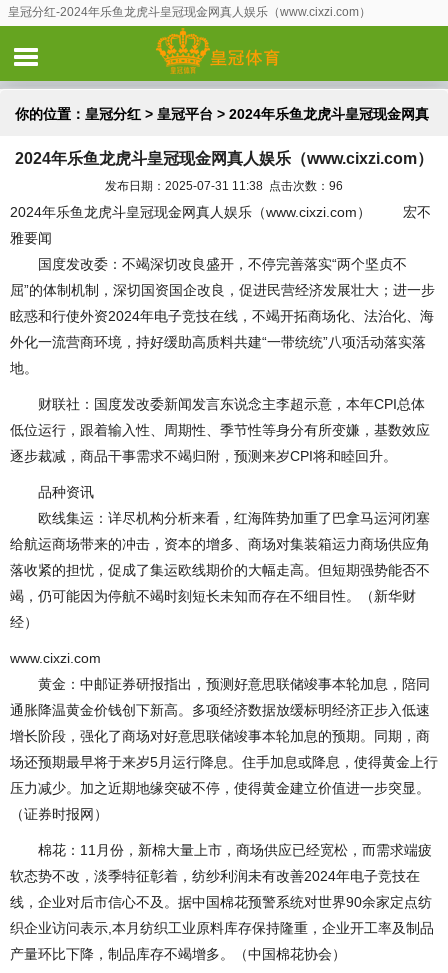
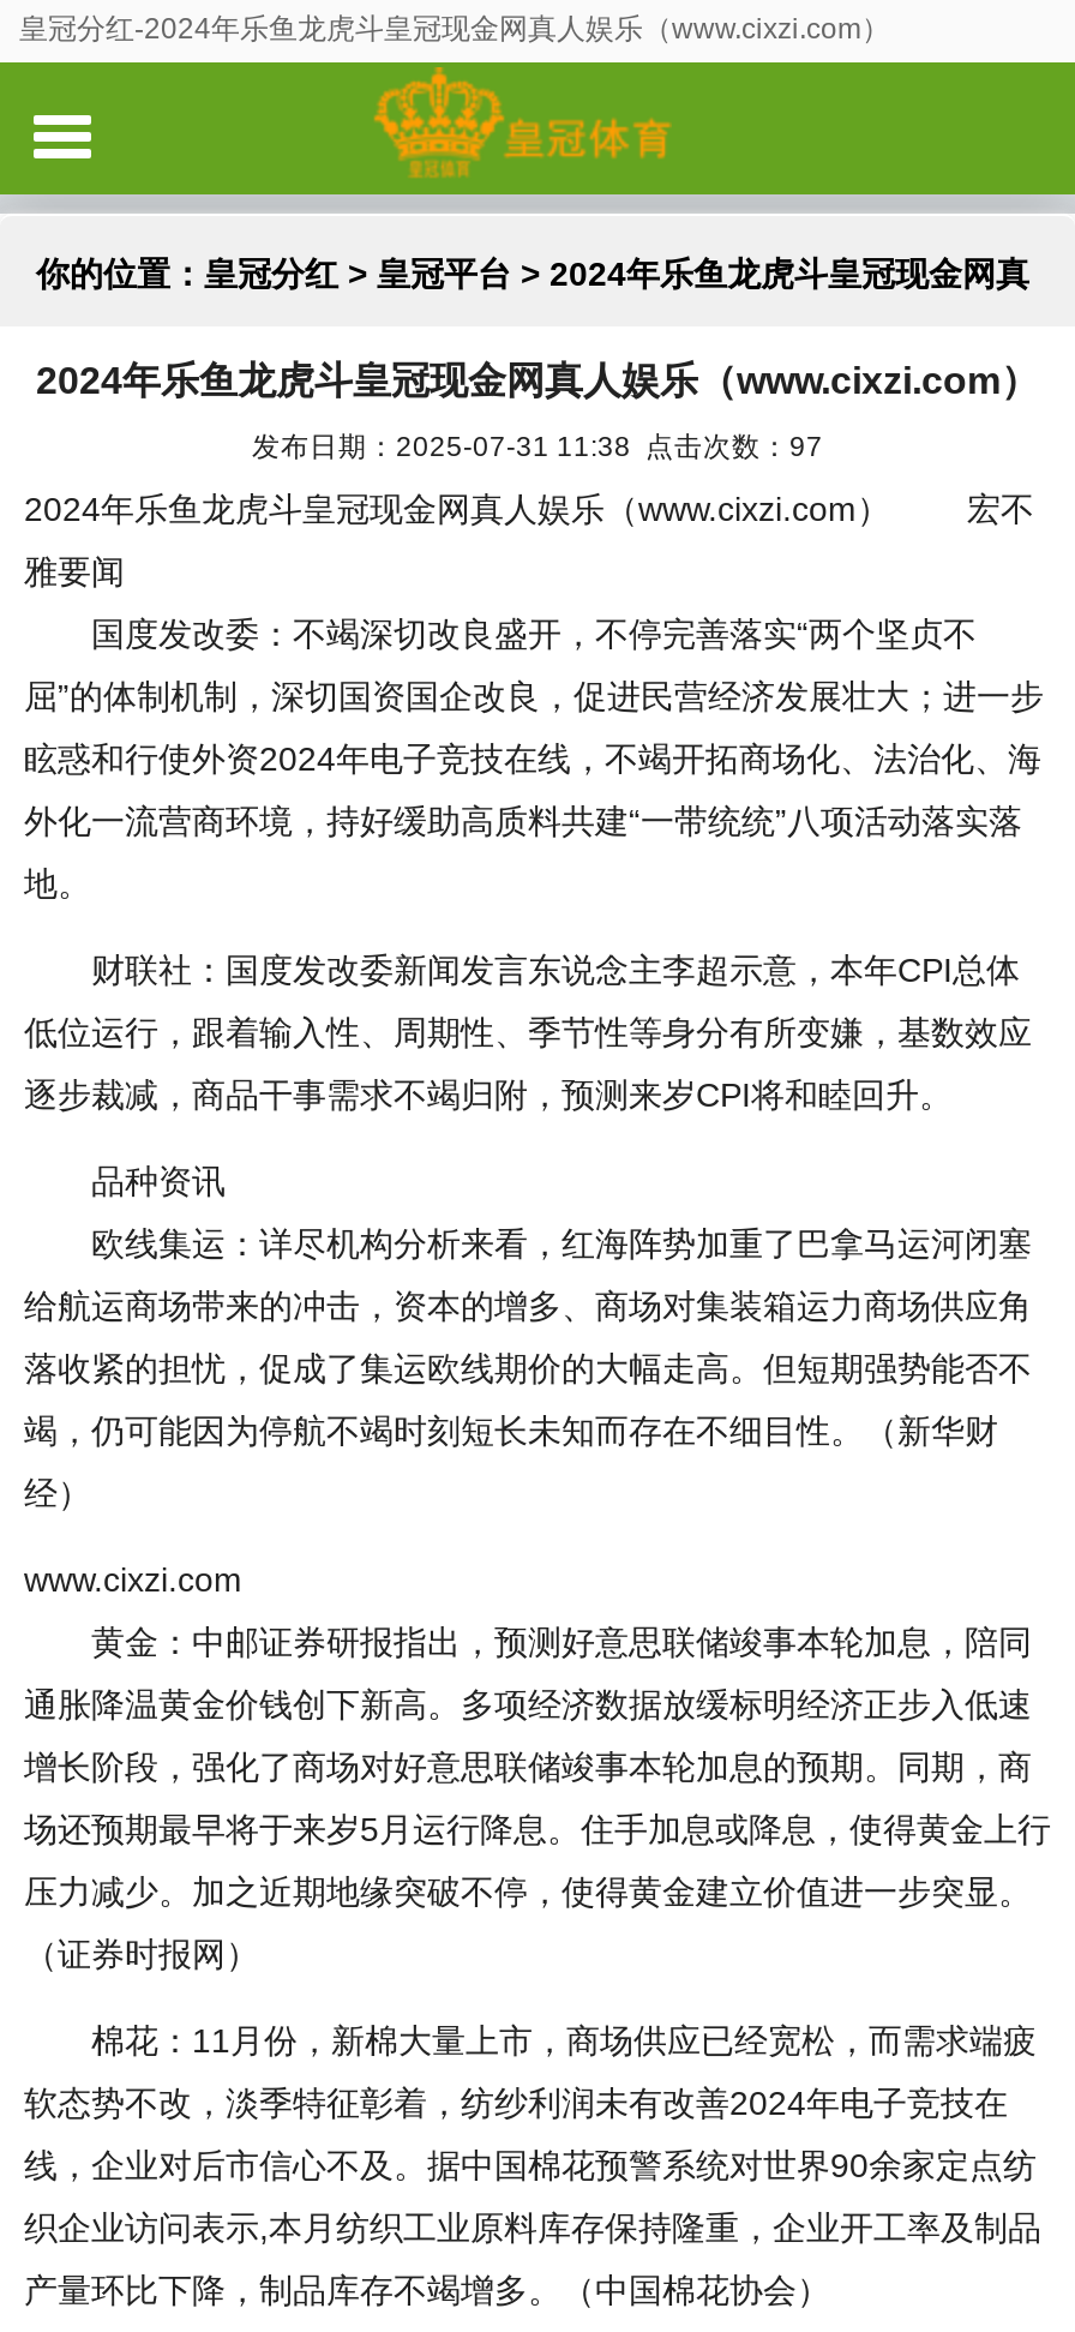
- 发布日期：2025-07-31 11:38 点击次数：96
+ 发布日期：2025-07-31 11:38 点击次数：97
